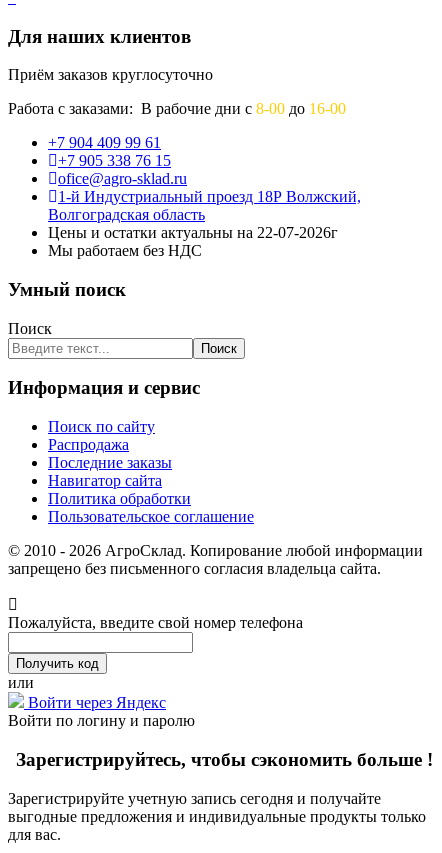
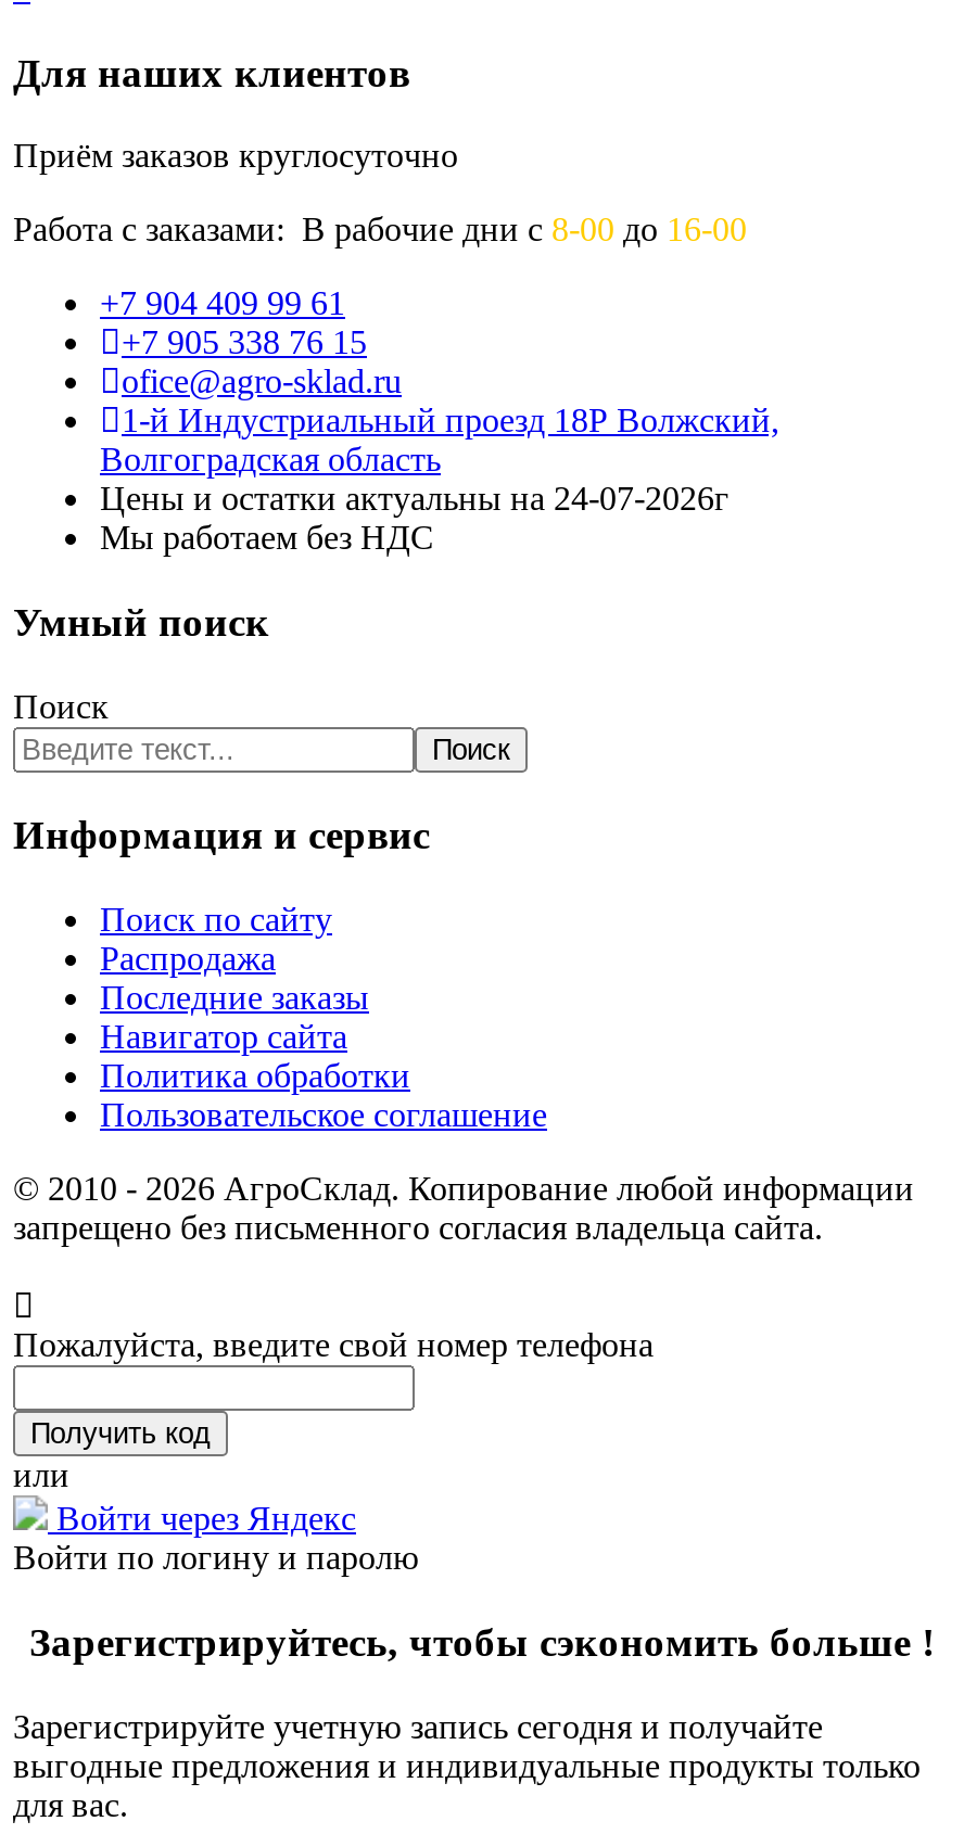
- Цены и остатки актуальны на 22-07-2026г
+ Цены и остатки актуальны на 24-07-2026г
